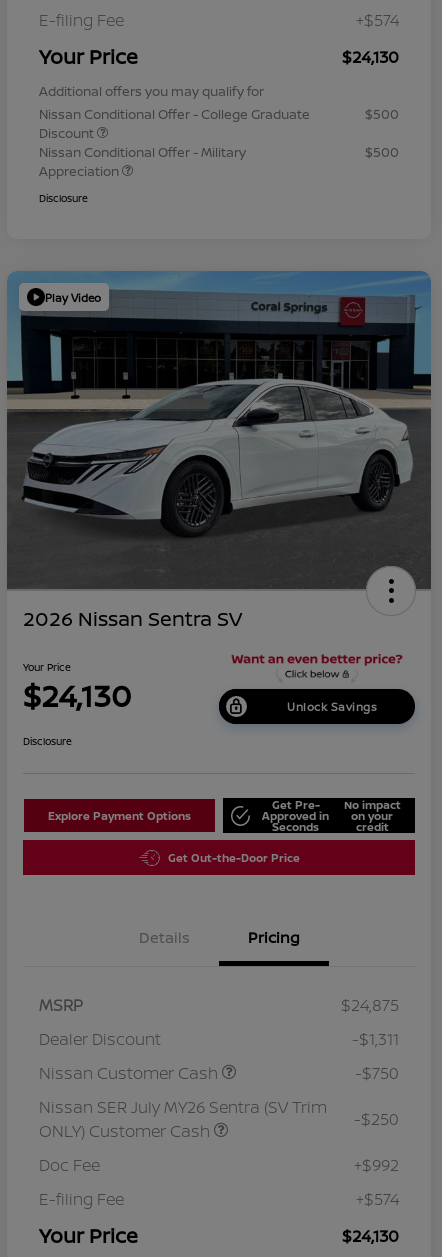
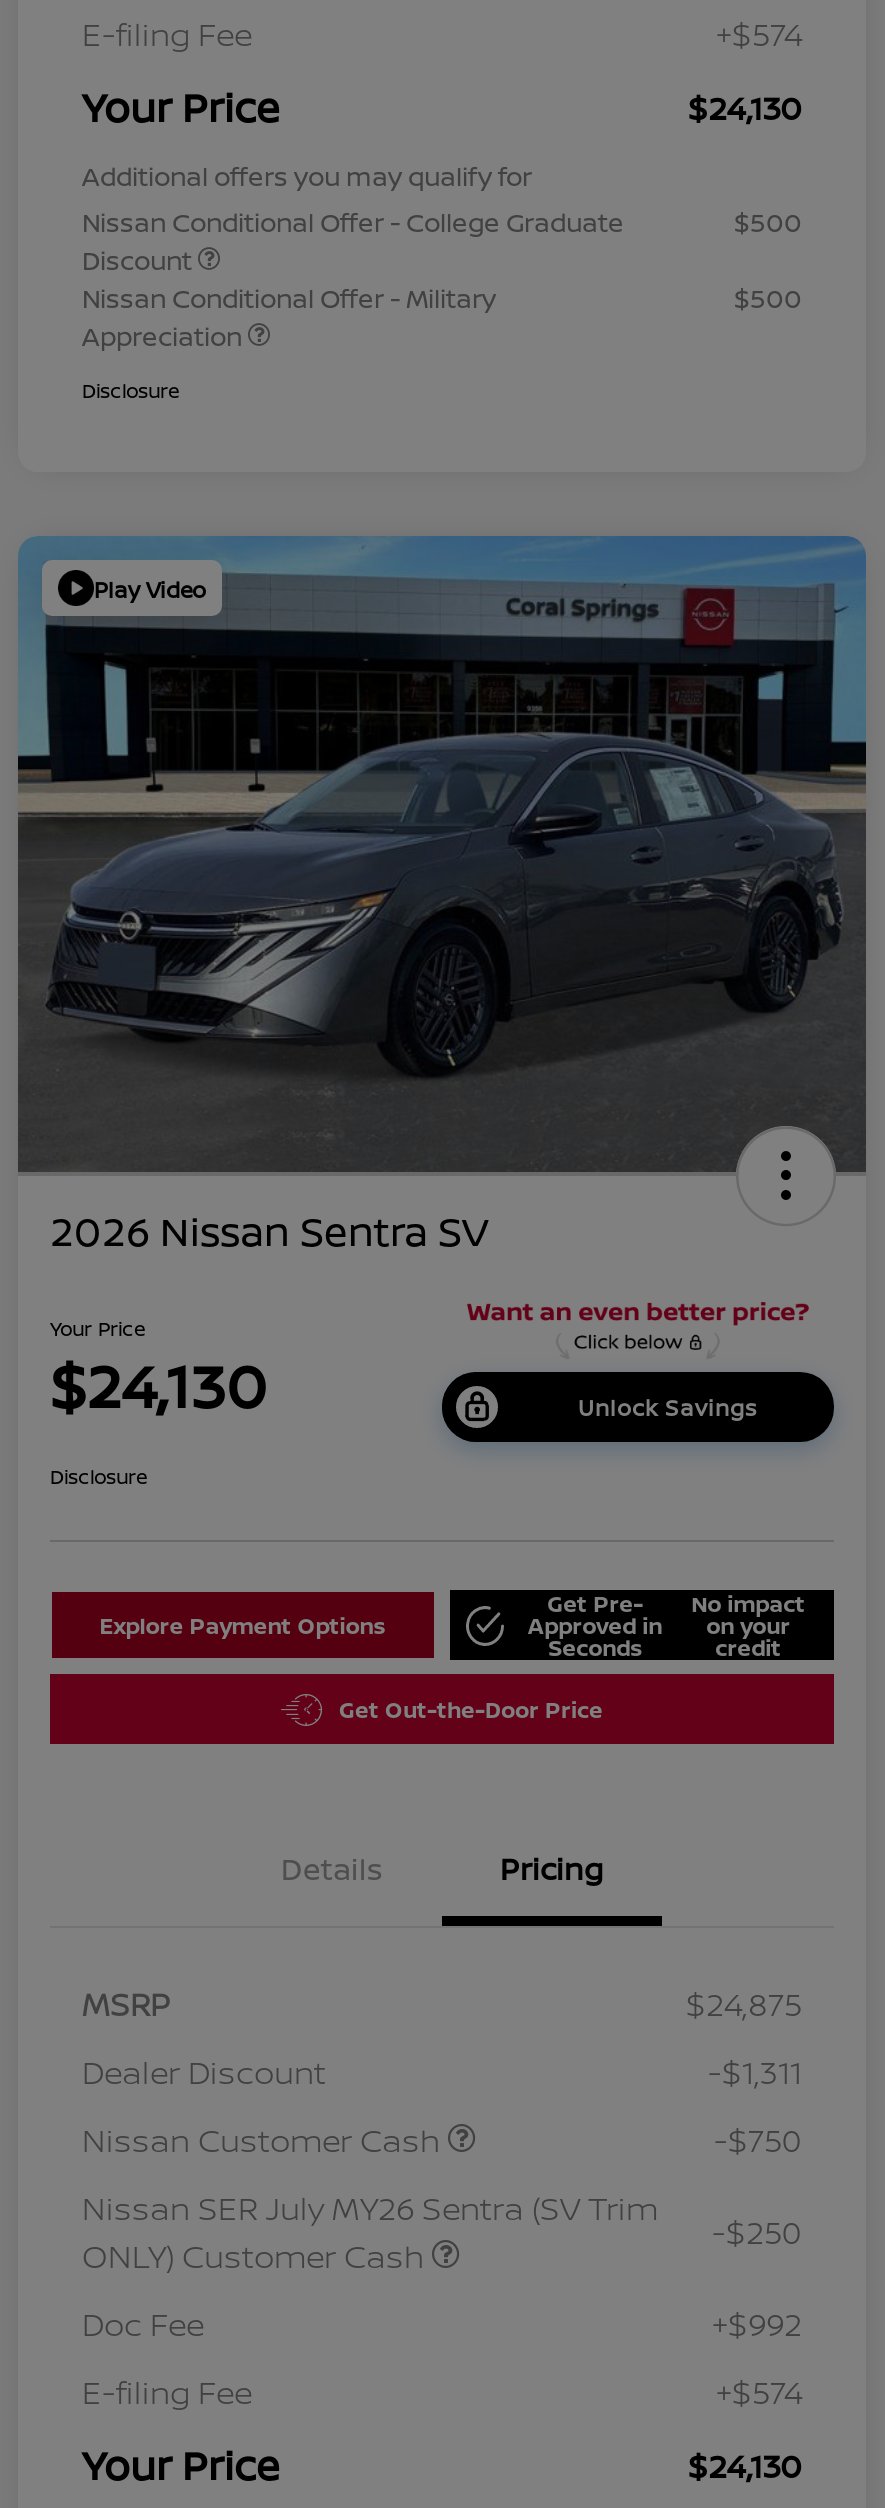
- [image]
+ [image]
